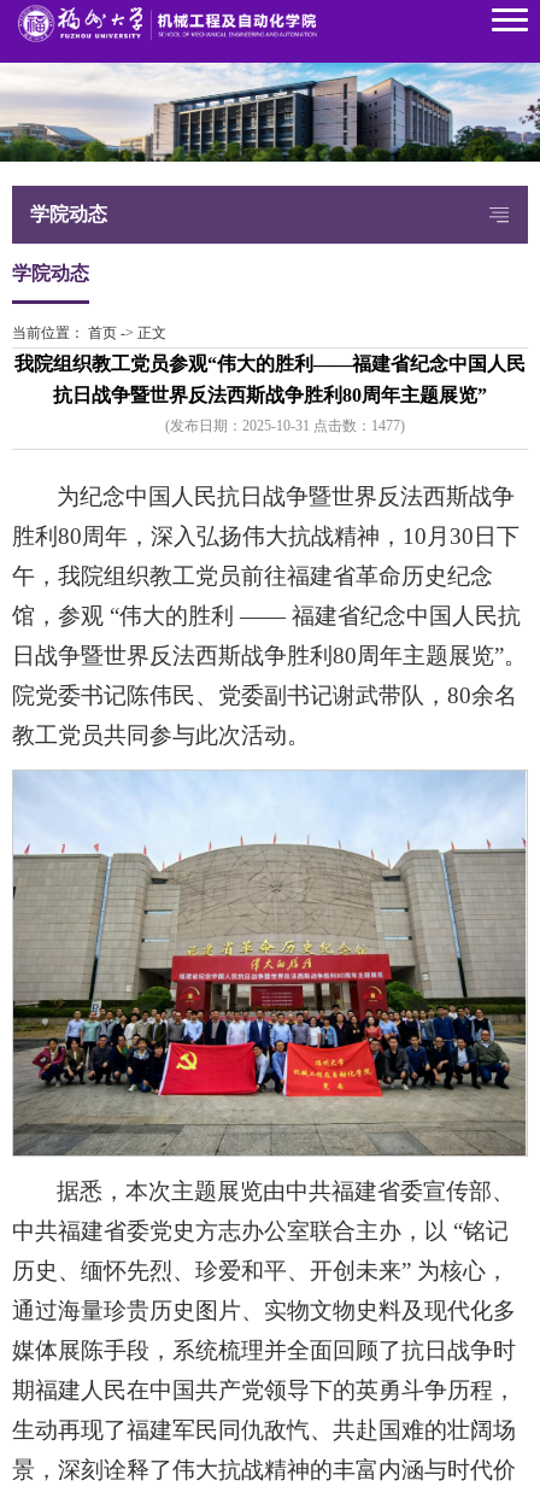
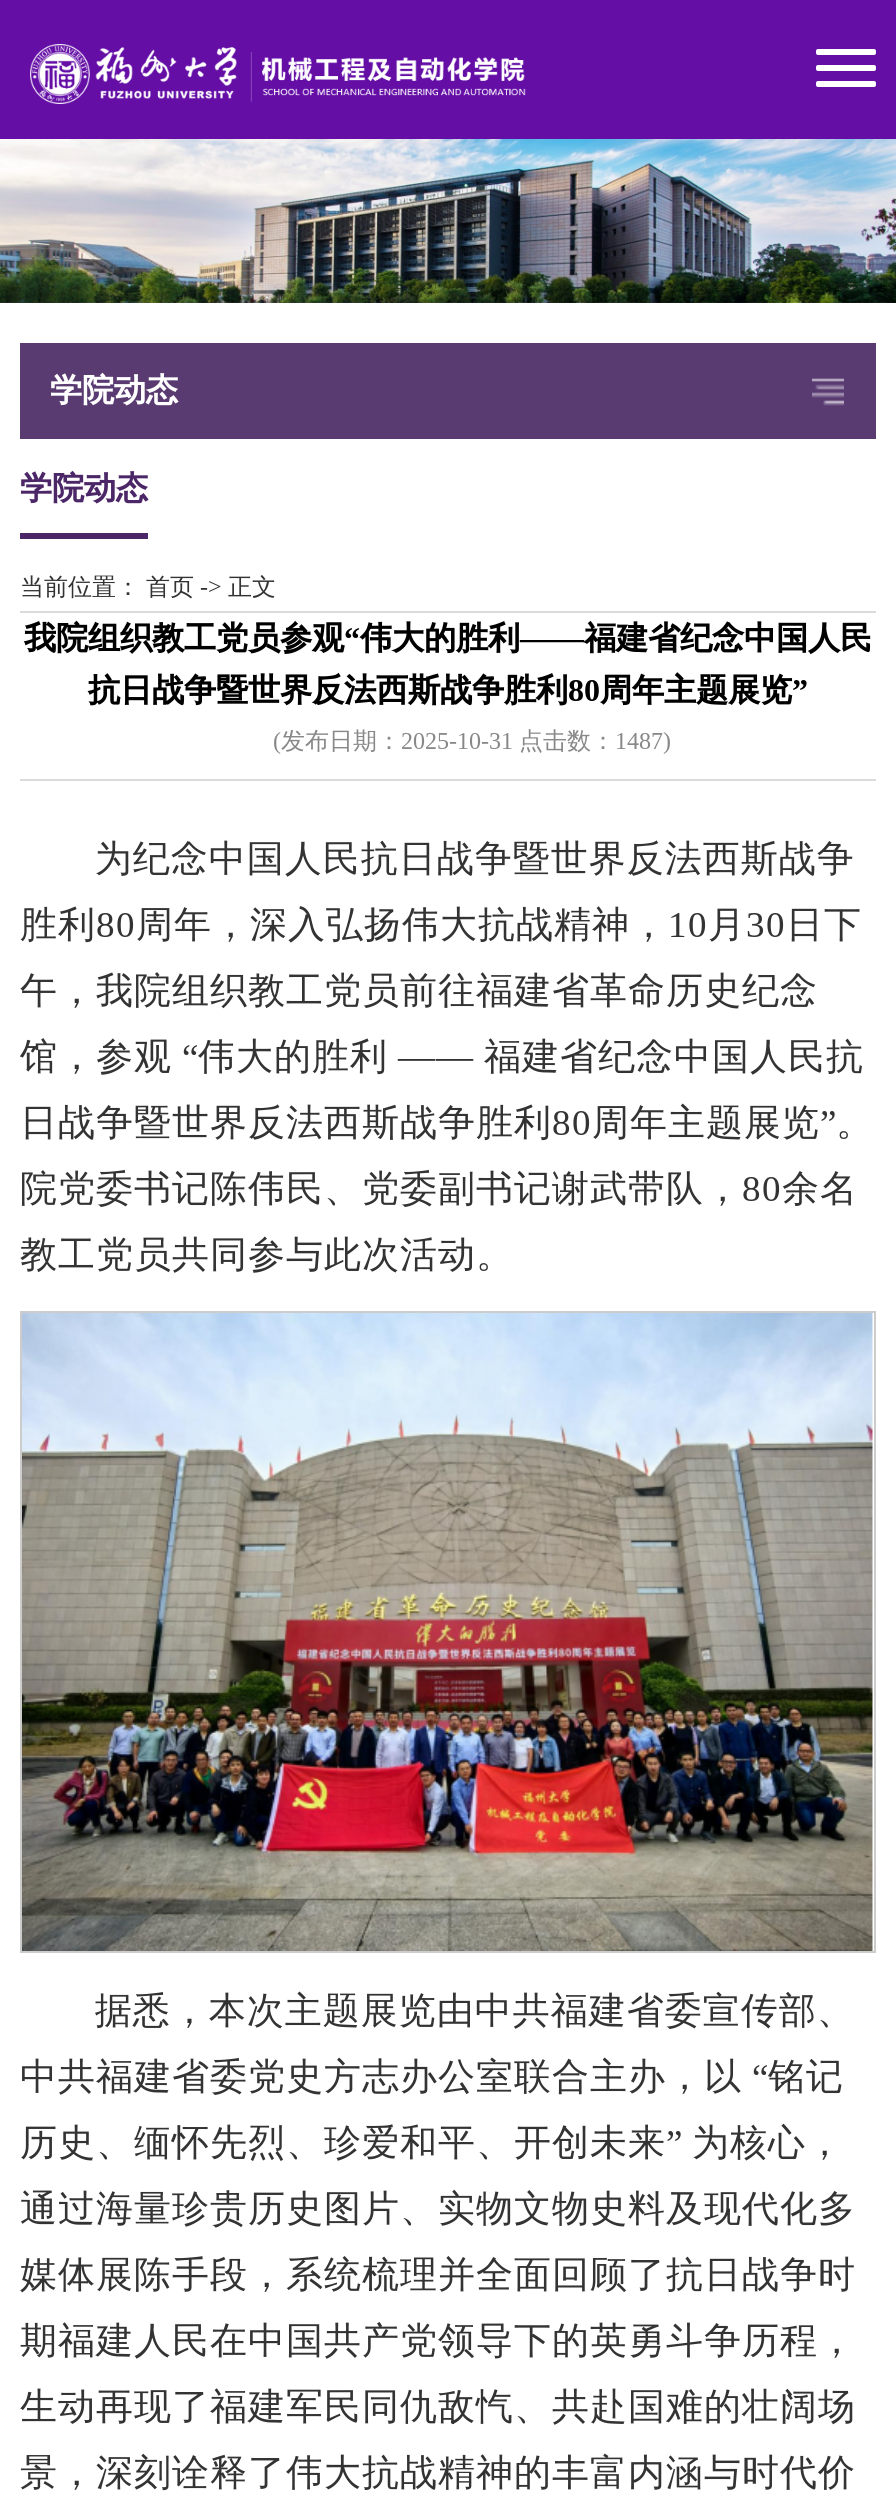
- (发布日期：2025-10-31 点击数：1477)
+ (发布日期：2025-10-31 点击数：1487)
